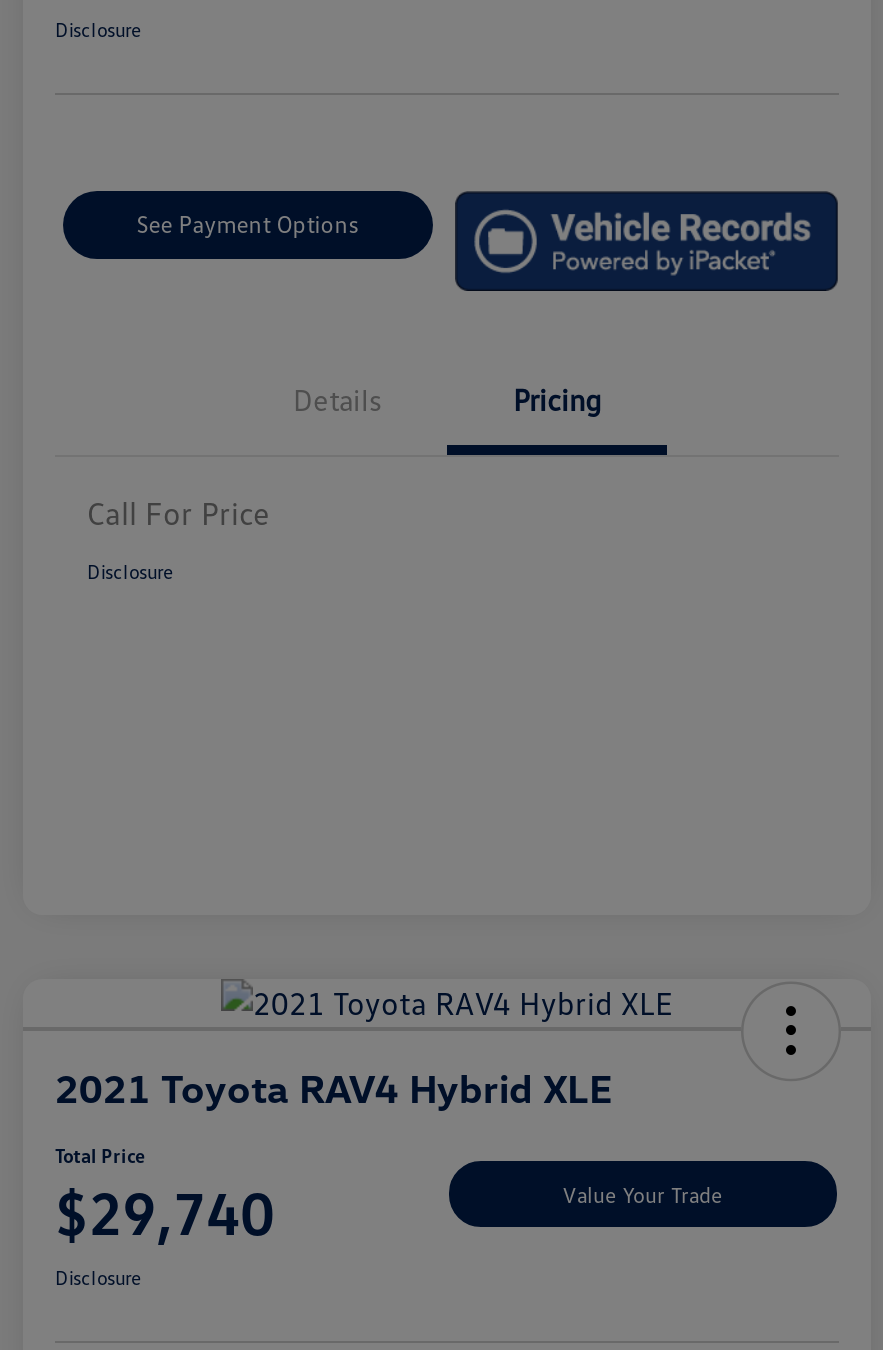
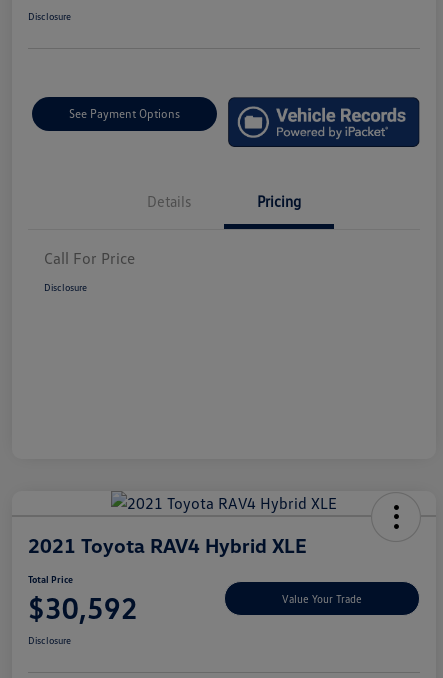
- $29,740
+ $30,592
